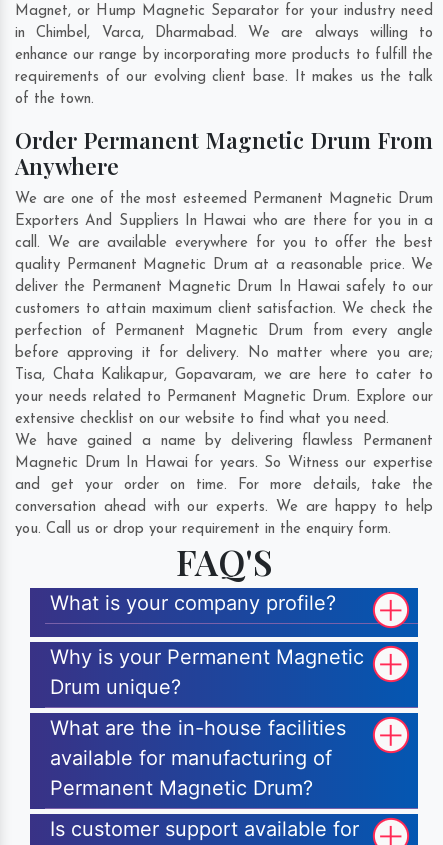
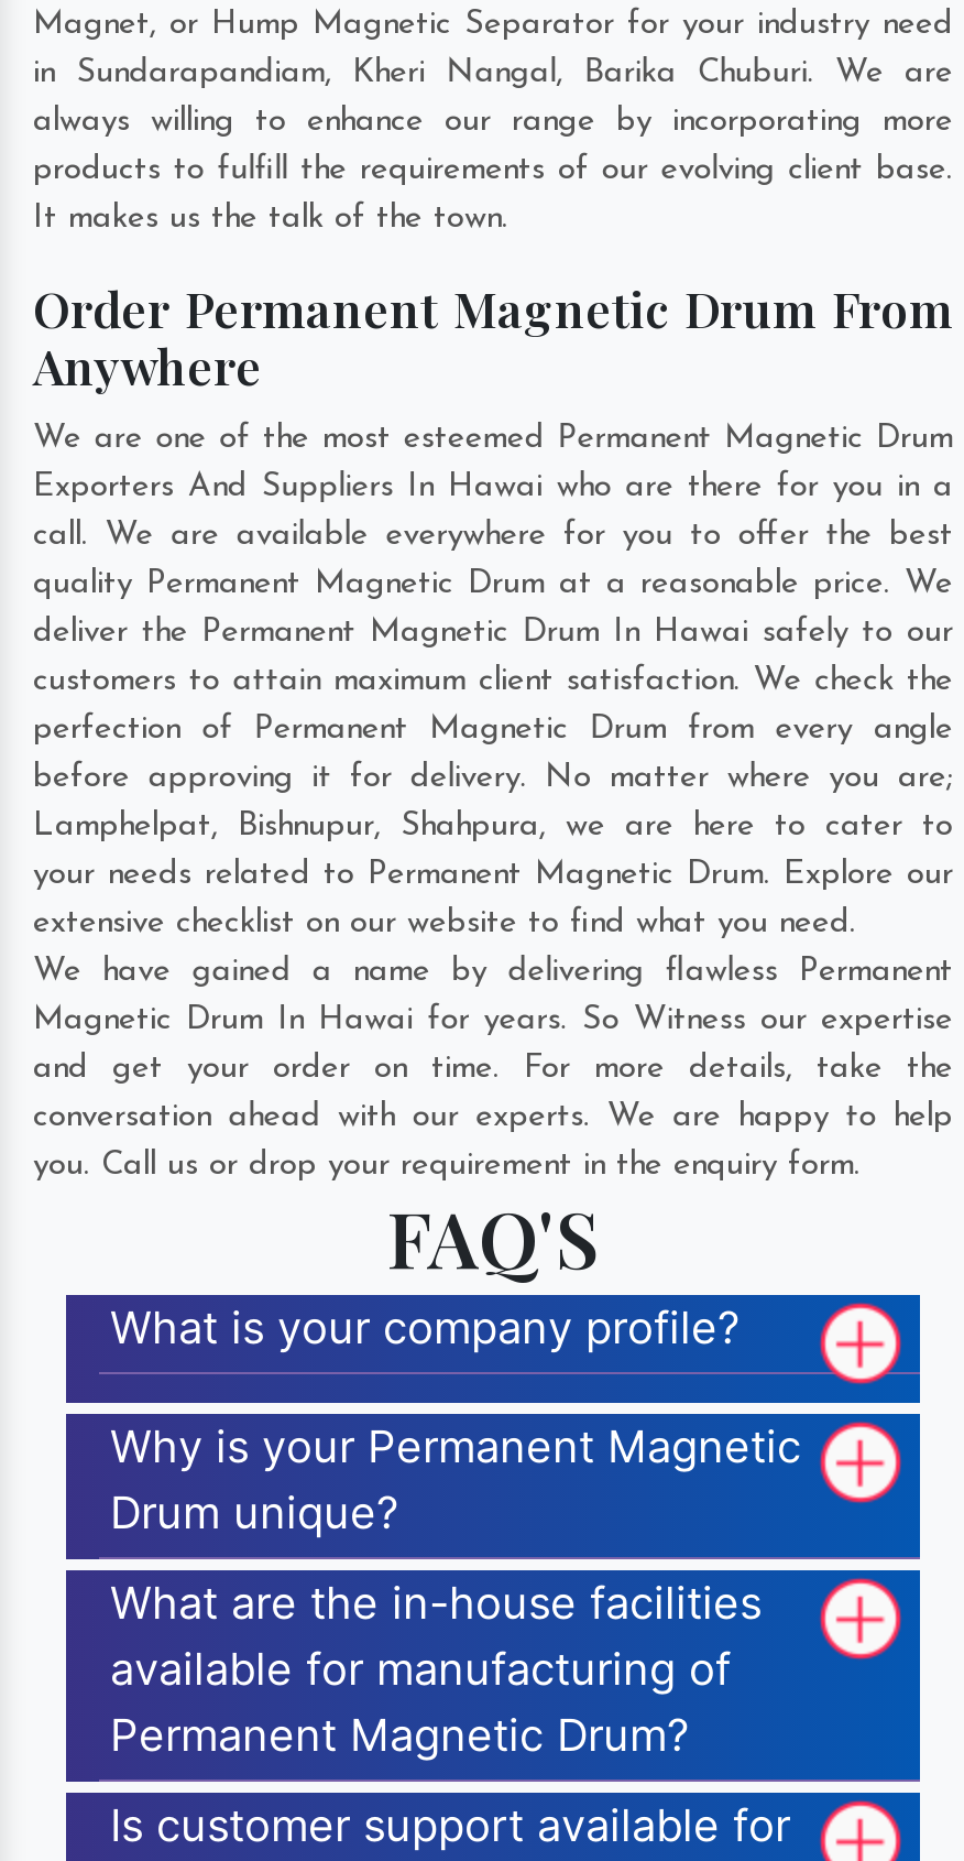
- in Chimbel, Varca, Dharmabad. We are always willing to
+ in Sundarapandiam, Kheri Nangal, Barika Chuburi. We are

- enhance our range by incorporating more products to fulfill the
+ always willing to enhance our range by incorporating more

- requirements of our evolving client base. It makes us the talk
+ products to fulfill the requirements of our evolving client base.

- of the town.
+ It makes us the talk of the town.

- Tisa, Chata Kalikapur, Gopavaram, we are here to cater to
+ Lamphelpat, Bishnupur, Shahpura, we are here to cater to
